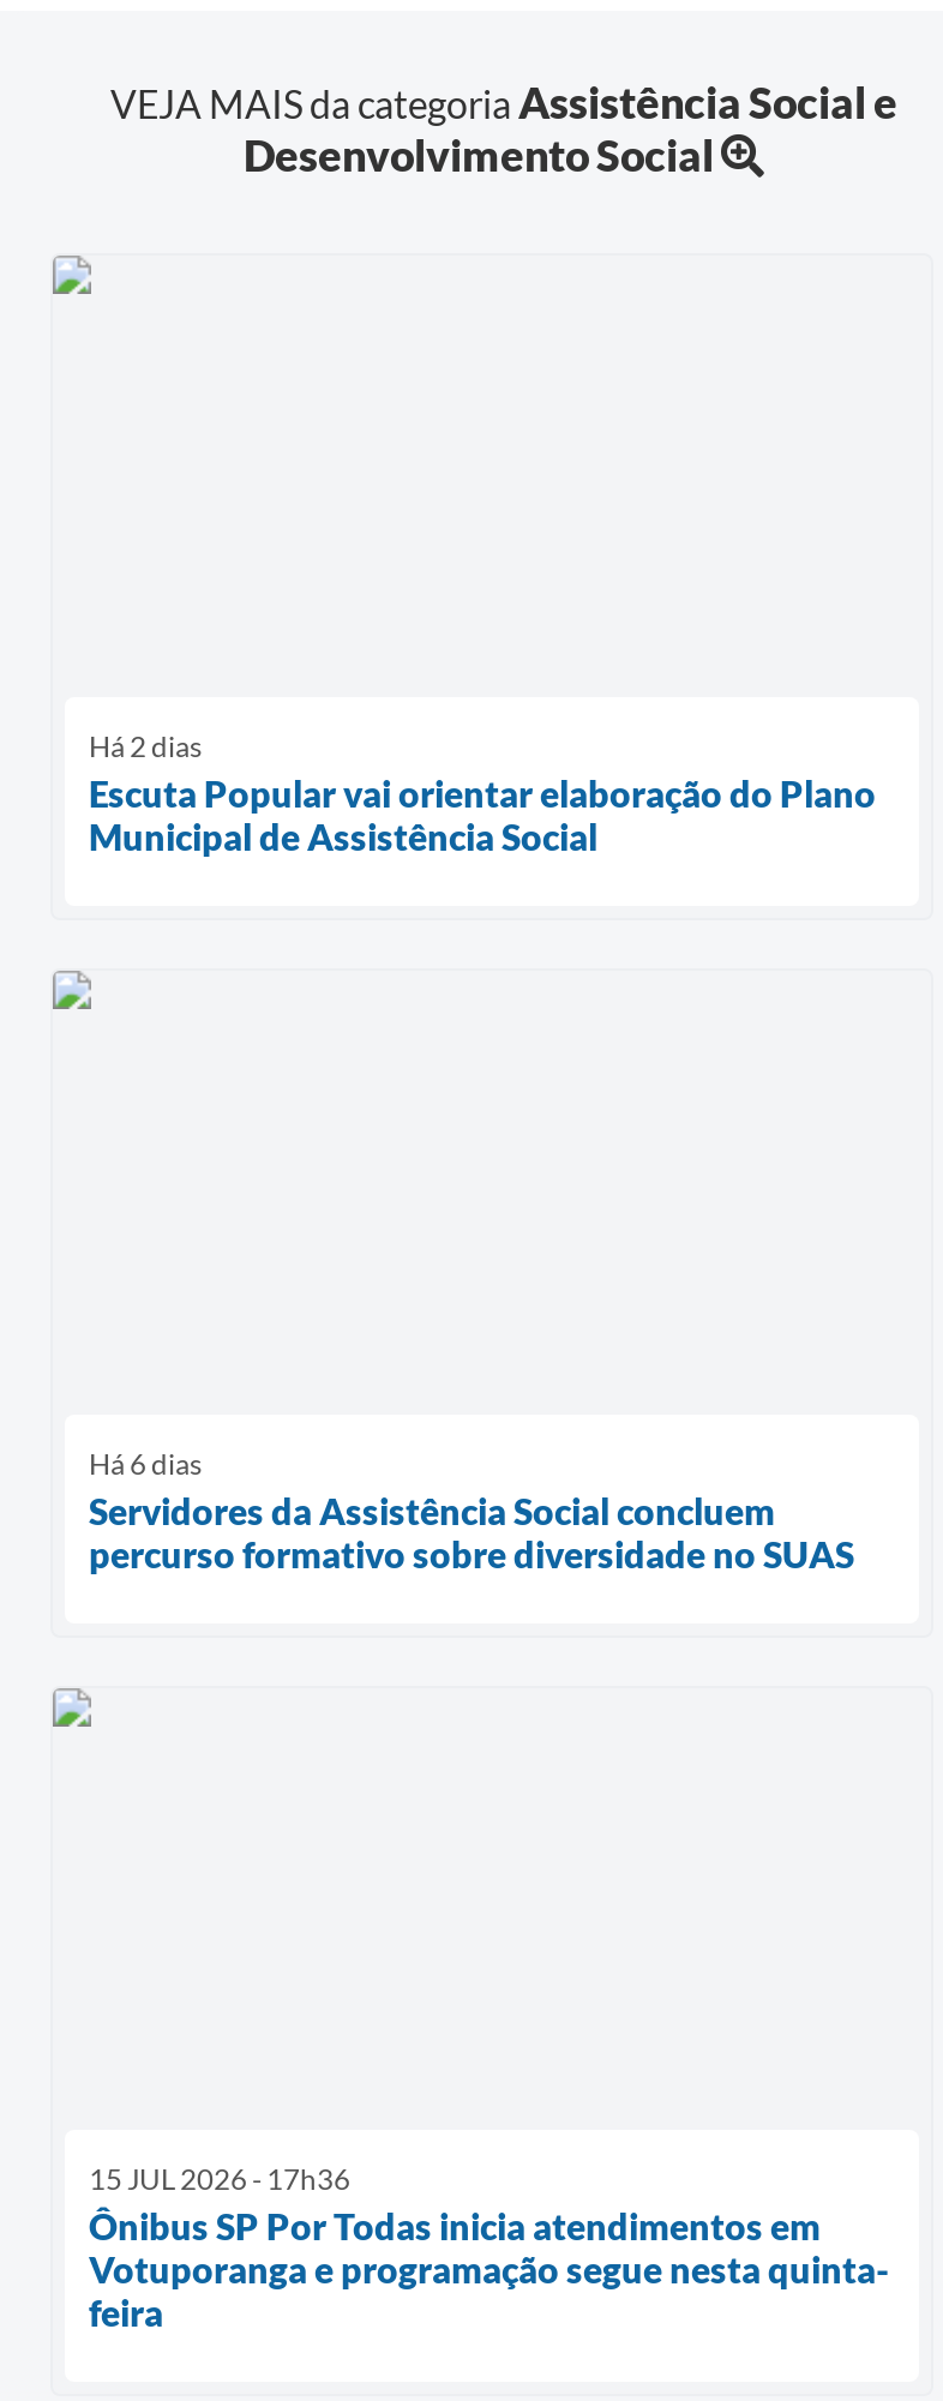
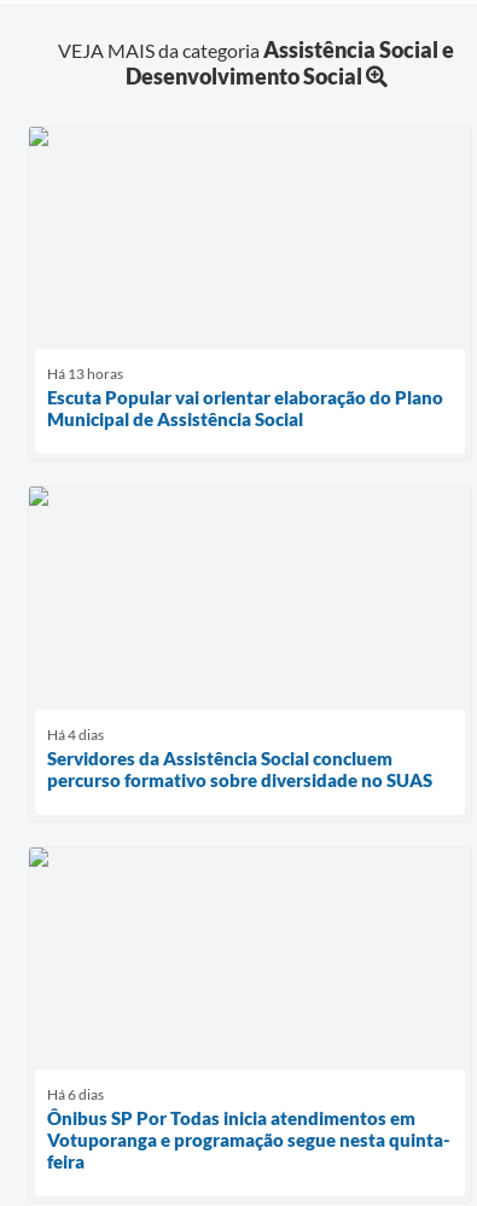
- Há 2 dias
+ Há 13 horas

- Há 6 dias
+ Há 4 dias

- 15 JUL 2026 - 17h36
+ Há 6 dias
